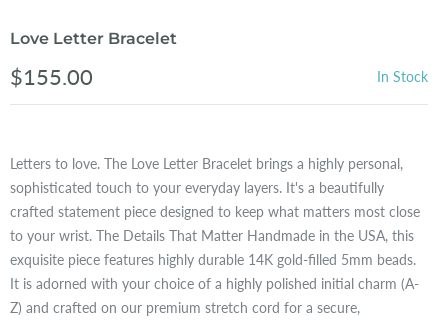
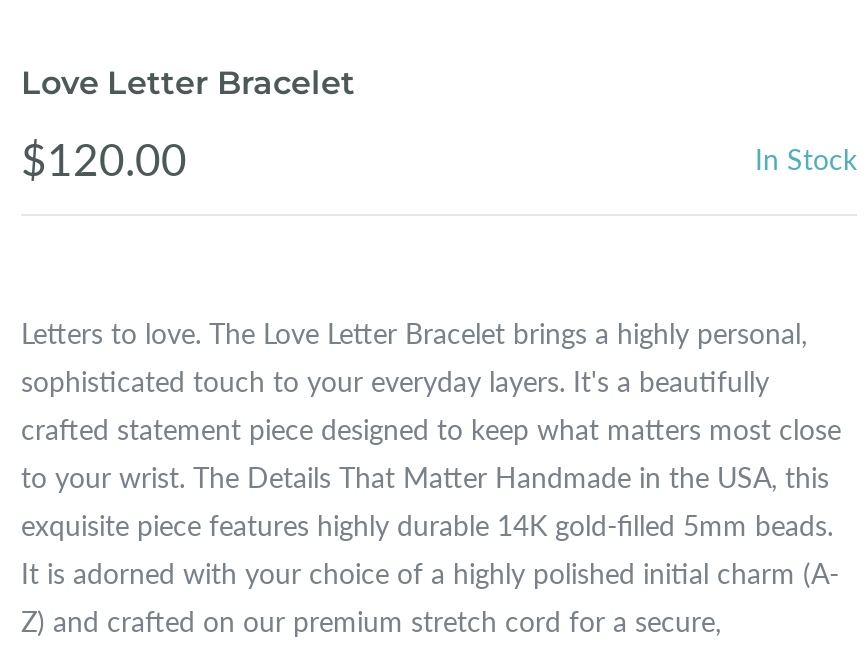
- $155.00
+ $120.00
